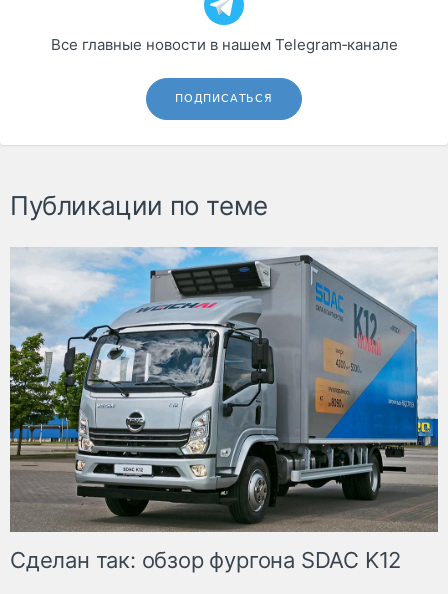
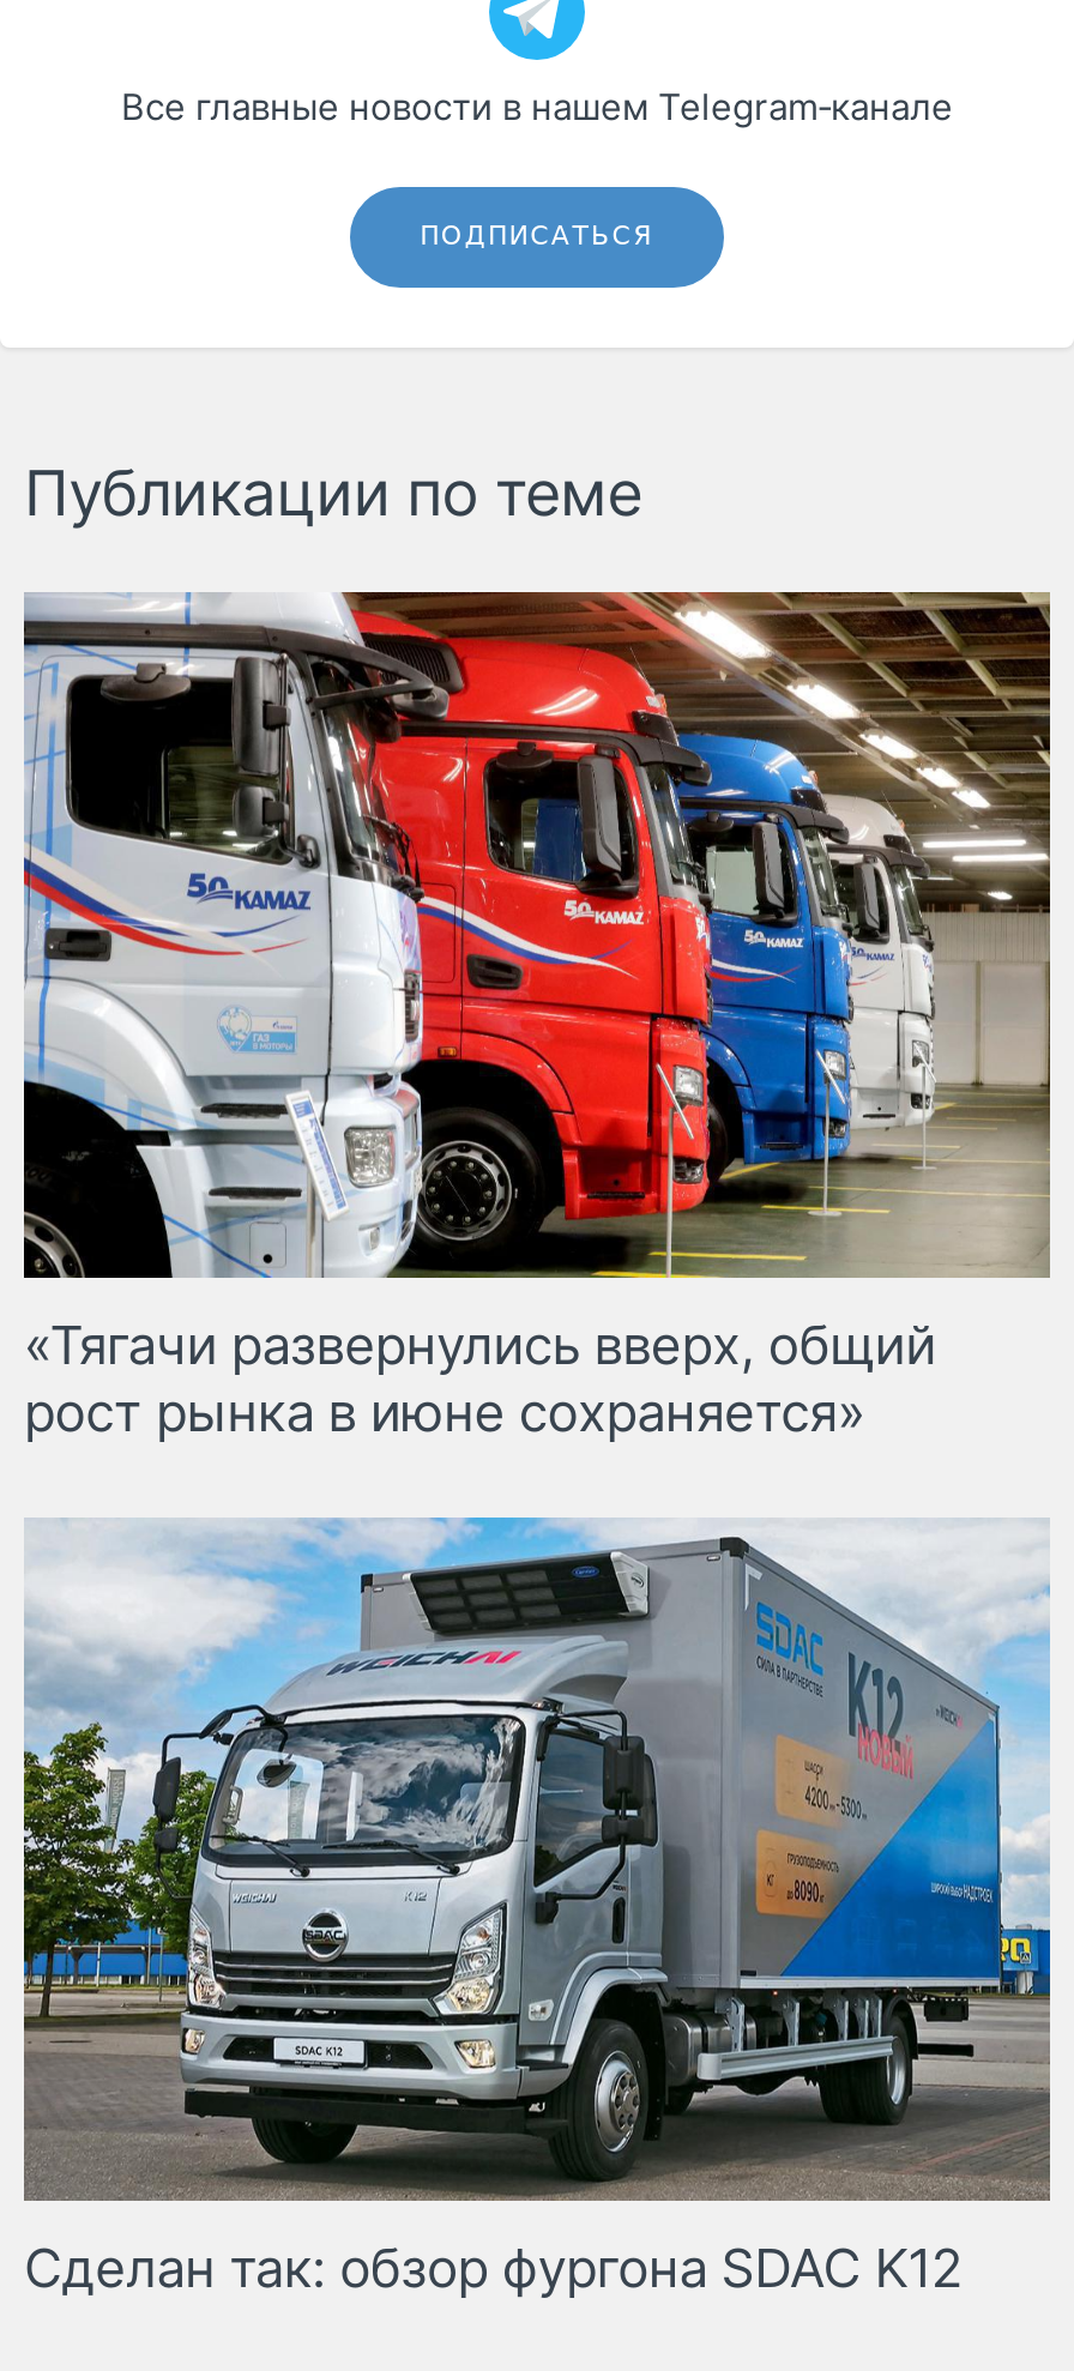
+ [image]
+ «Тягачи развернулись вверх, общий
+ рост рынка в июне сохраняется»
